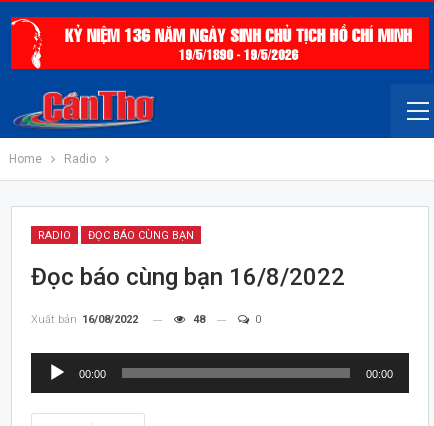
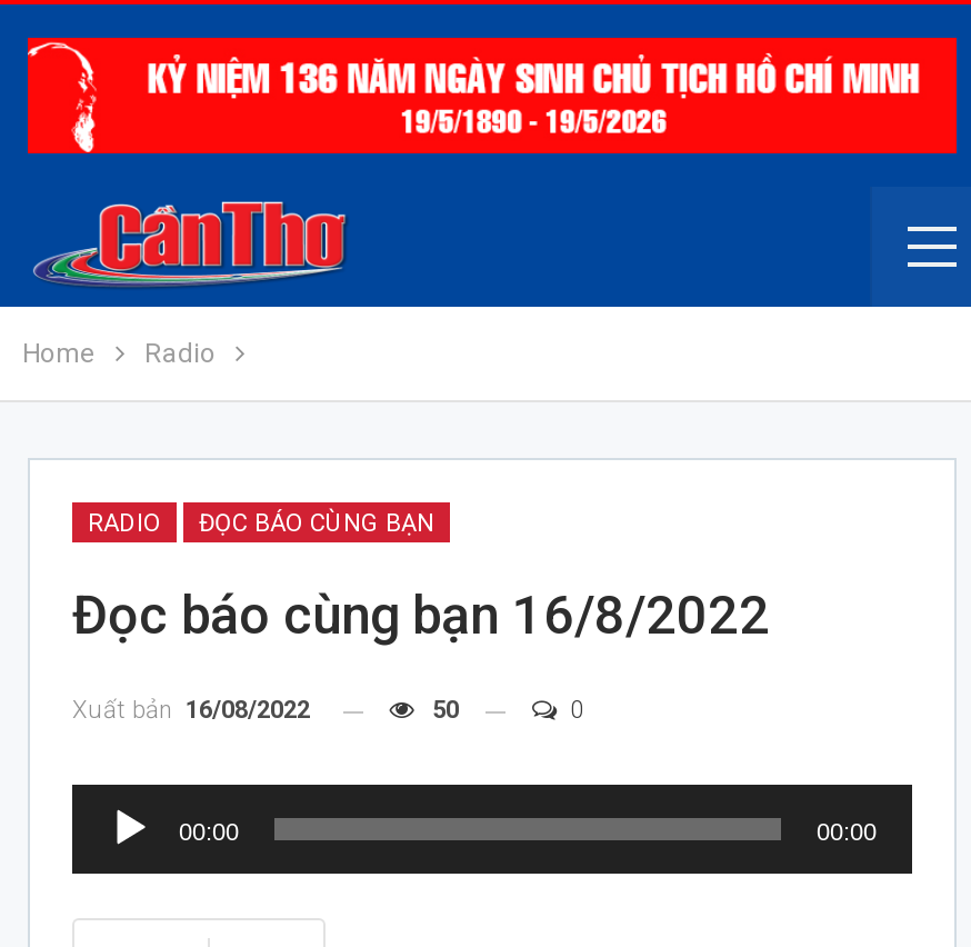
- 48
+ 50
